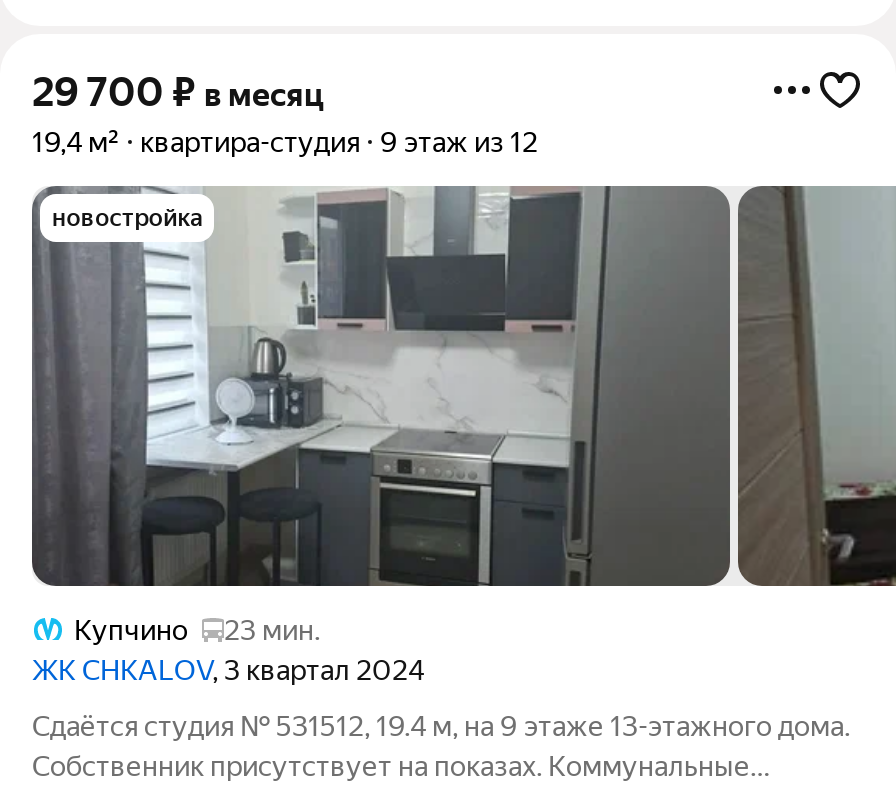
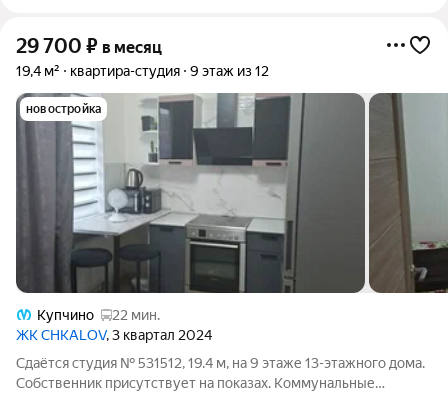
- Купчино 23 мин.
+ Купчино 22 мин.
